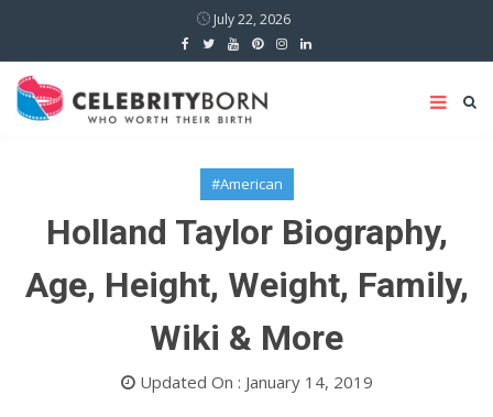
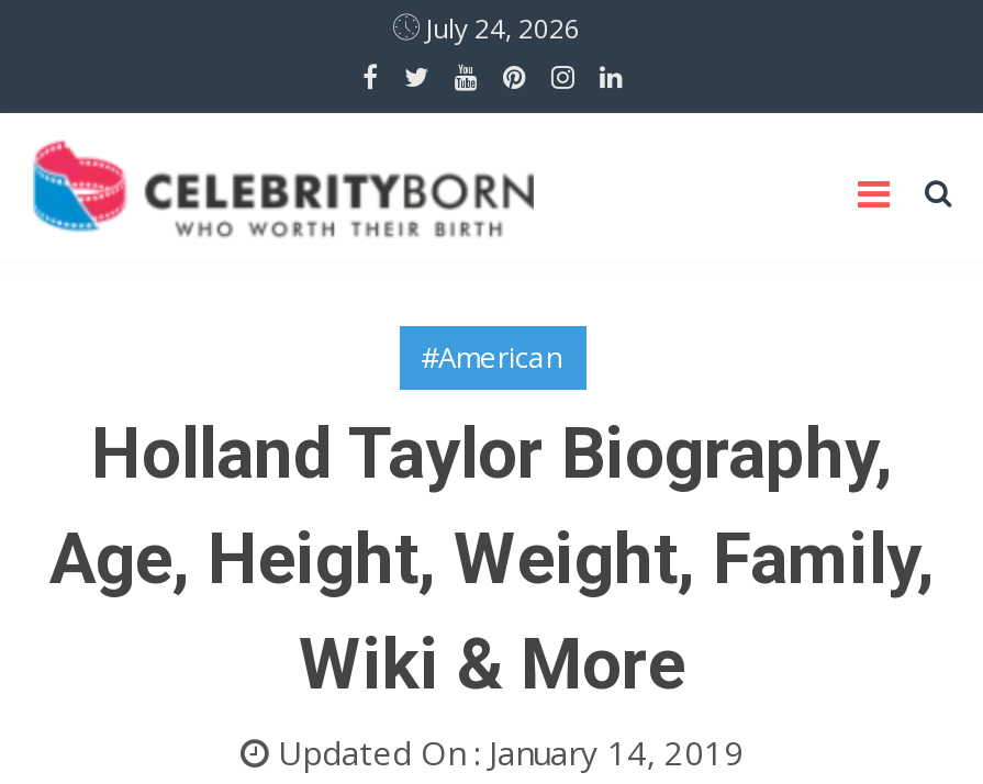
- July 22, 2026
+ July 24, 2026
